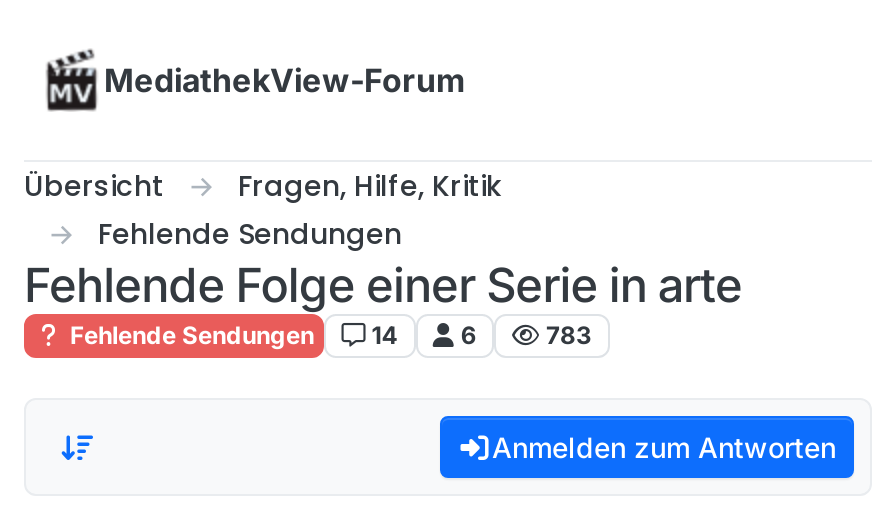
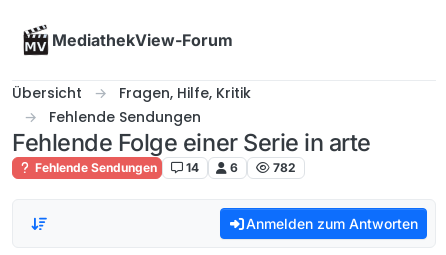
- 783
+ 782
